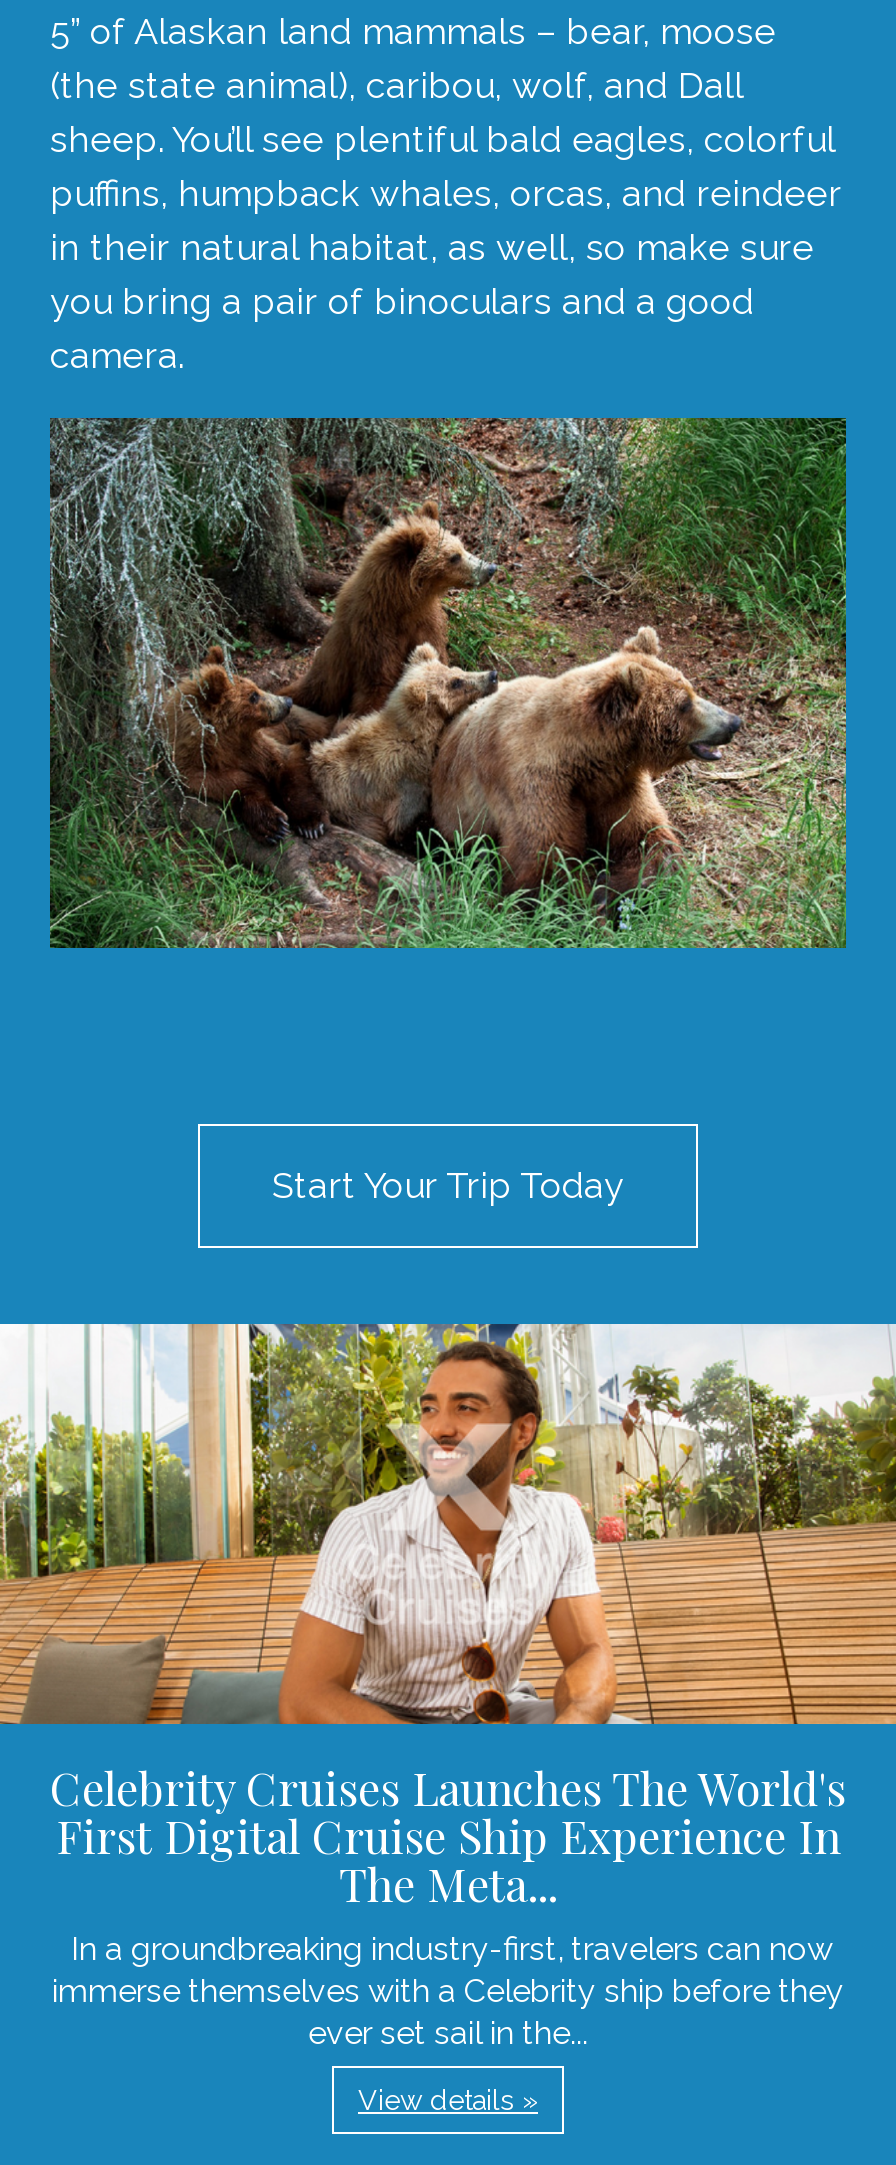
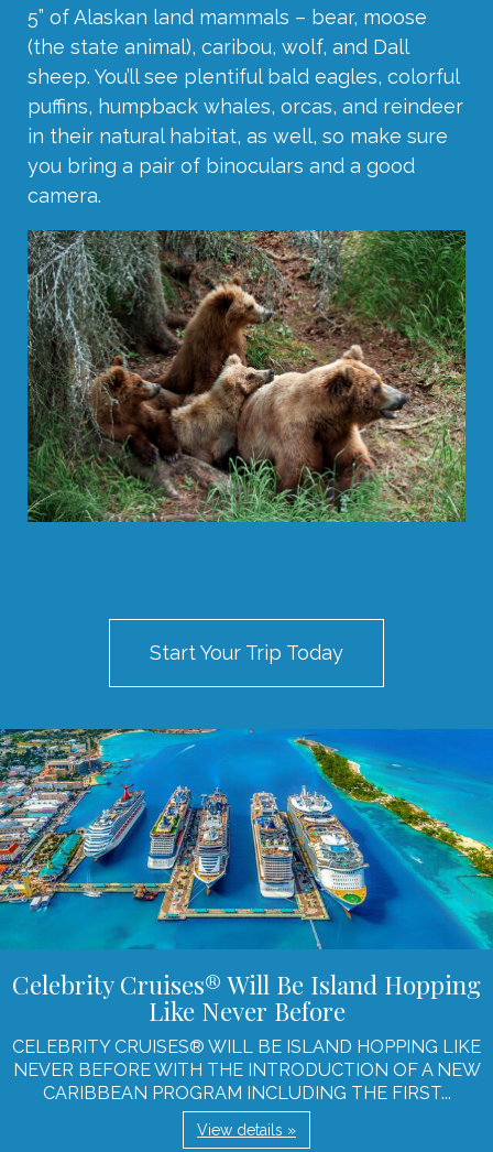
- [image]
- Celebrity Cruises Launches The World's
- First Digital Cruise Ship Experience In
- The Meta...
- In a groundbreaking industry-first, travelers can now
- immerse themselves with a Celebrity ship before they
- ever set sail in the...
+ [image]
+ Celebrity Cruises® Will Be Island Hopping
+ Like Never Before
+ CELEBRITY CRUISES® WILL BE ISLAND HOPPING LIKE
+ NEVER BEFORE WITH THE INTRODUCTION OF A NEW
+ CARIBBEAN PROGRAM INCLUDING THE FIRST...
